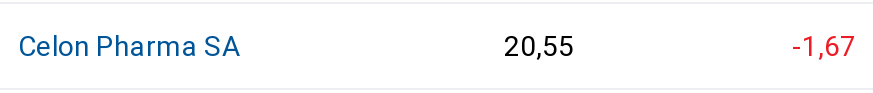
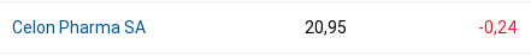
- 20,55
+ 20,95

- -1,67
+ -0,24
